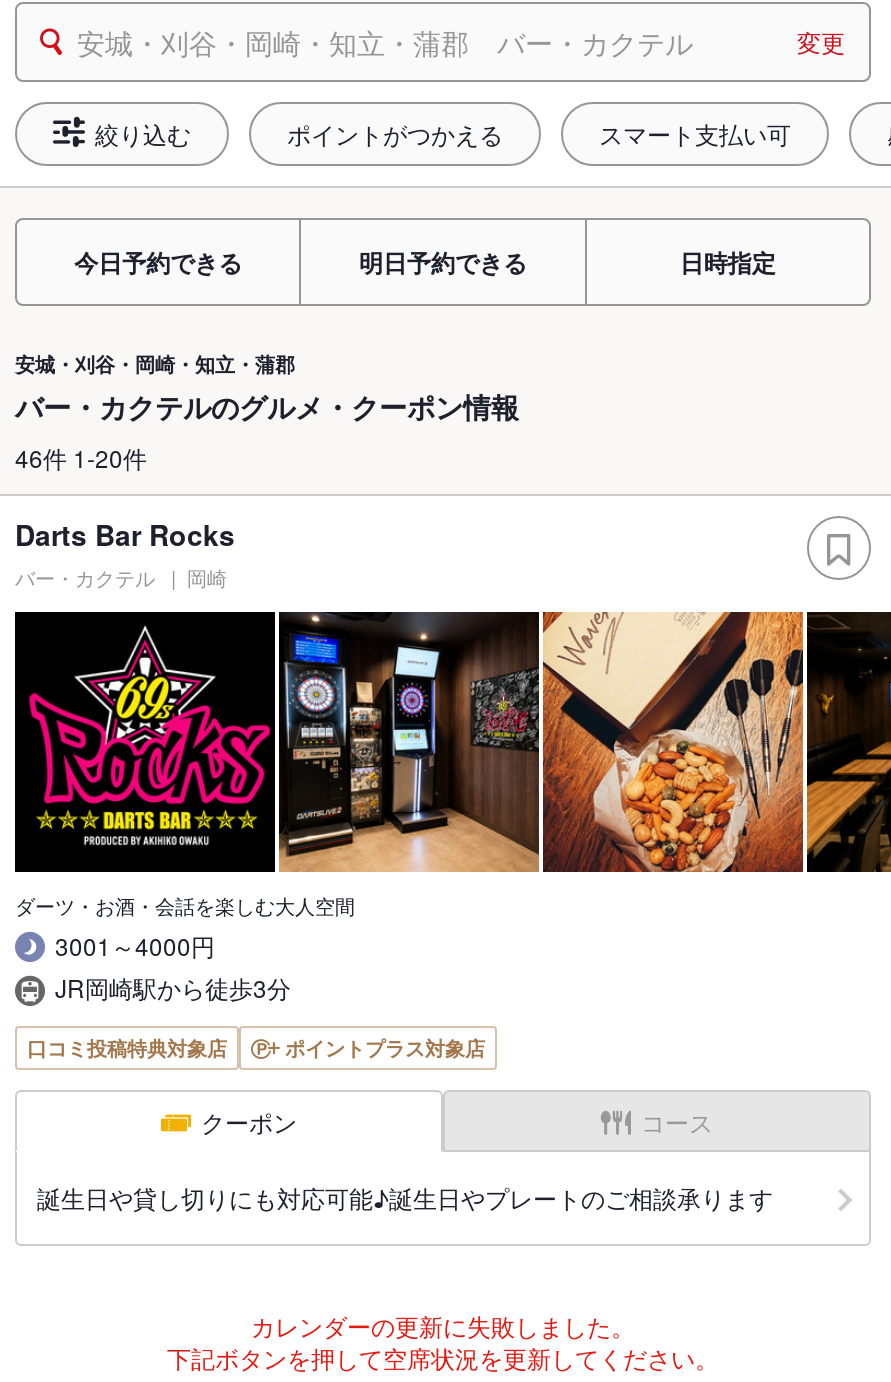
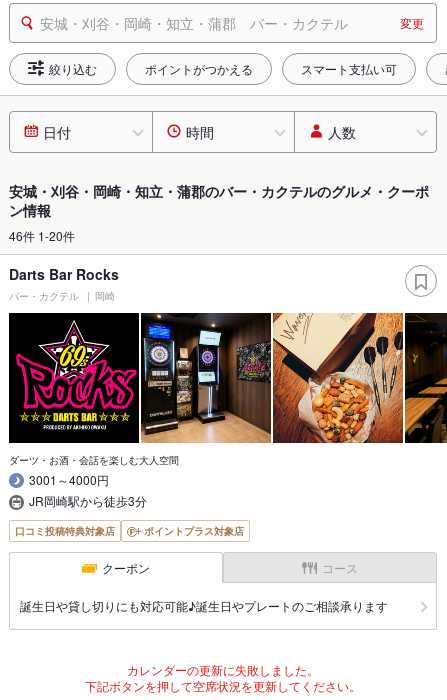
- 今日予約できる
- 明日予約できる
- 日時指定
+ 日付
+ 時間
+ 人数

- 安城・刈谷・岡崎・知立・蒲郡
- バー・カクテルのグルメ・クーポン情報
+ 安城・刈谷・岡崎・知立・蒲郡のバー・カクテルのグルメ・クーポ
+ ン情報
